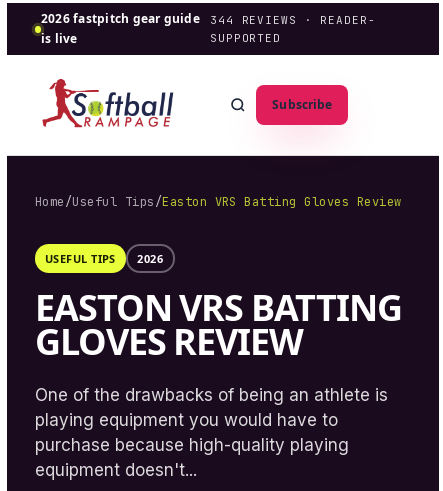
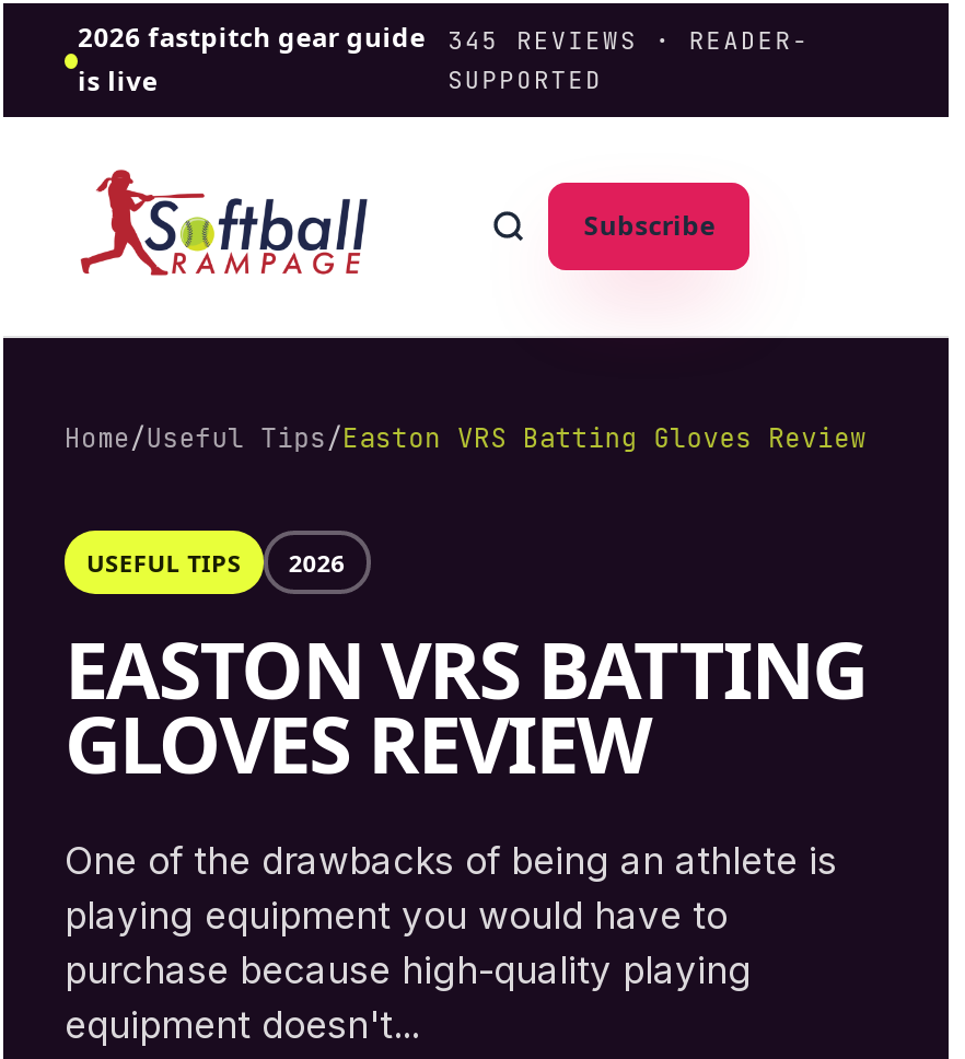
- 344 REVIEWS · READER-
+ 345 REVIEWS · READER-
